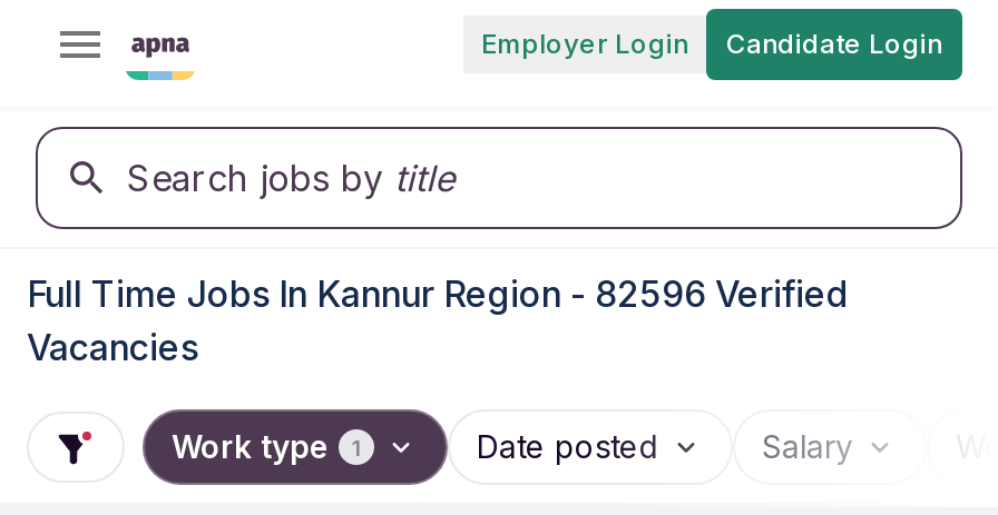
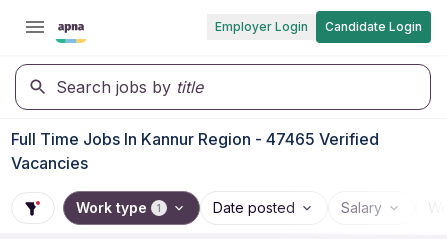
- Full Time Jobs In Kannur Region - 82596 Verified
+ Full Time Jobs In Kannur Region - 47465 Verified
